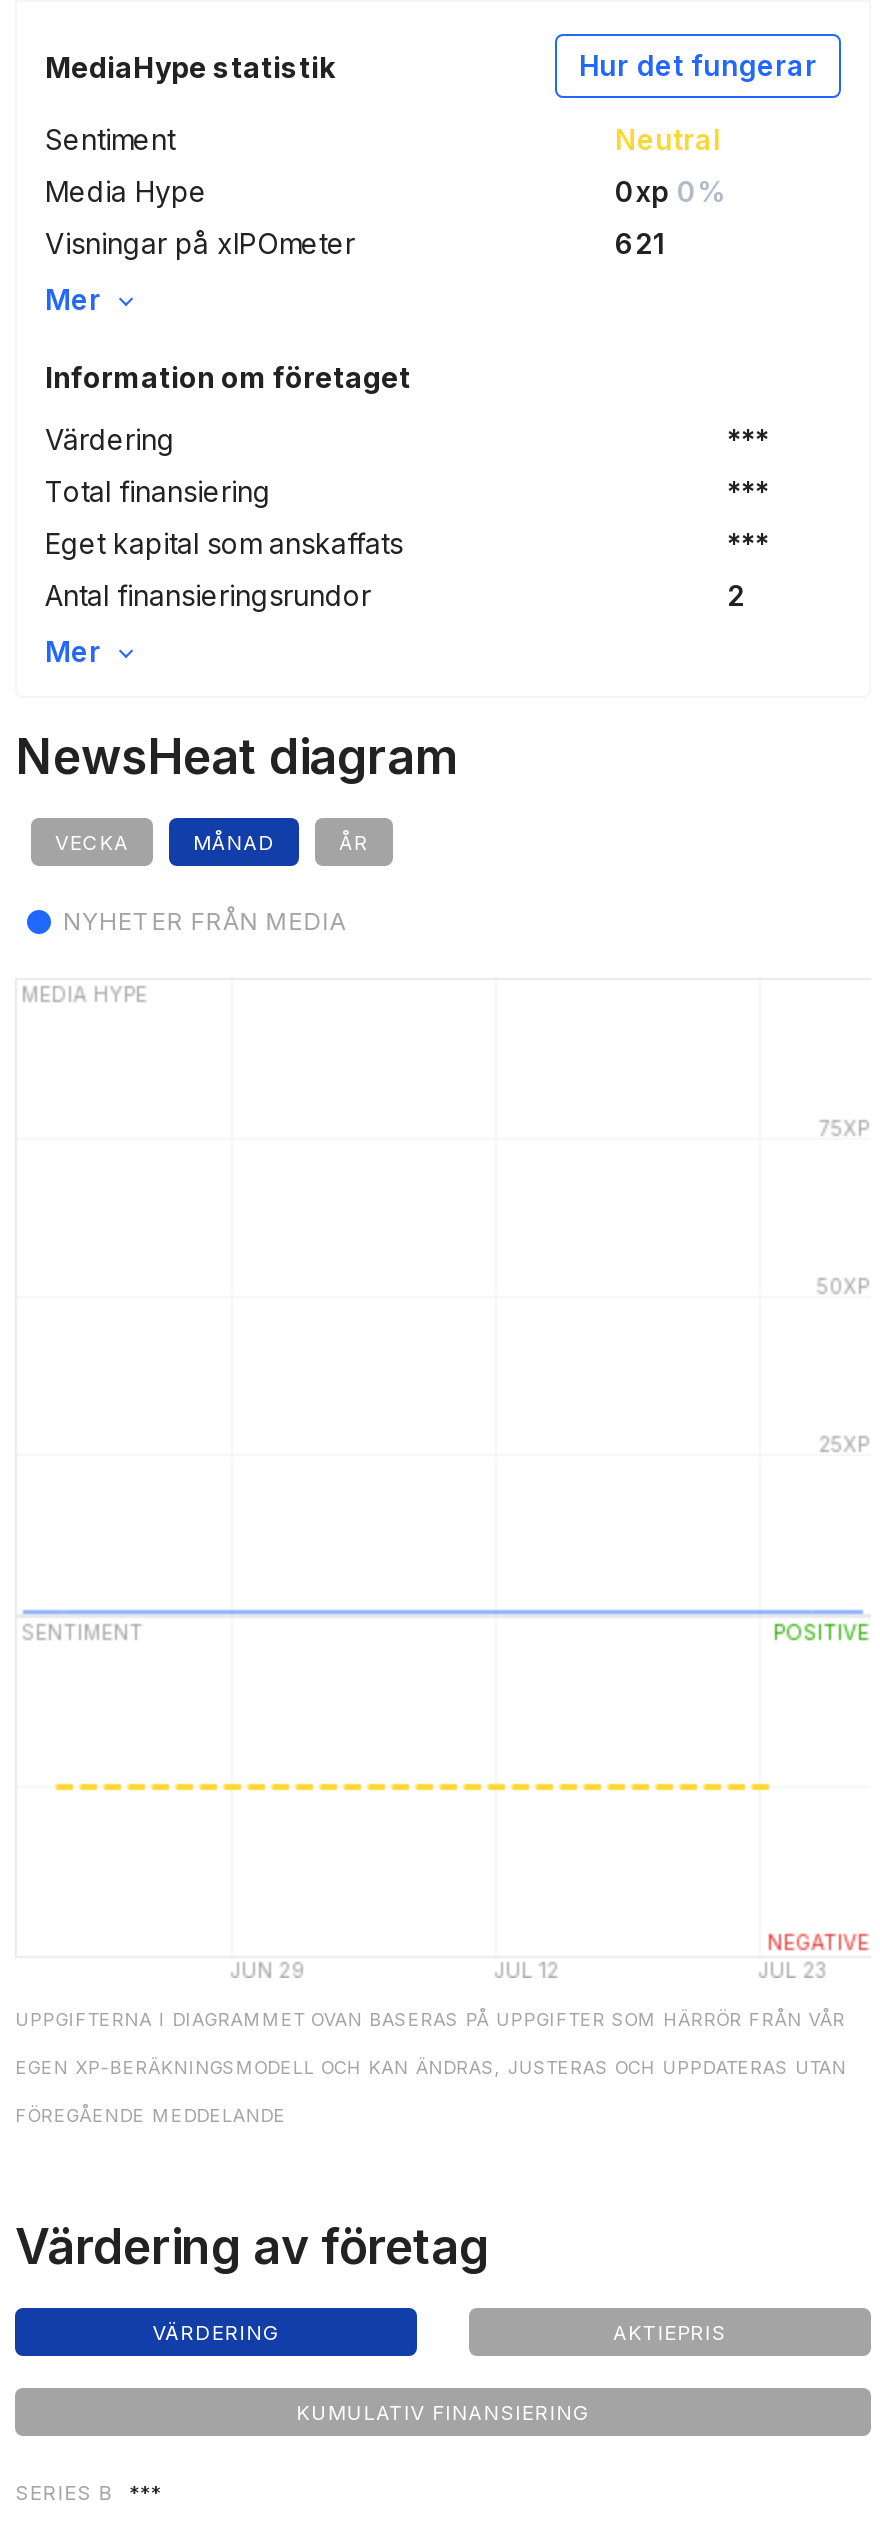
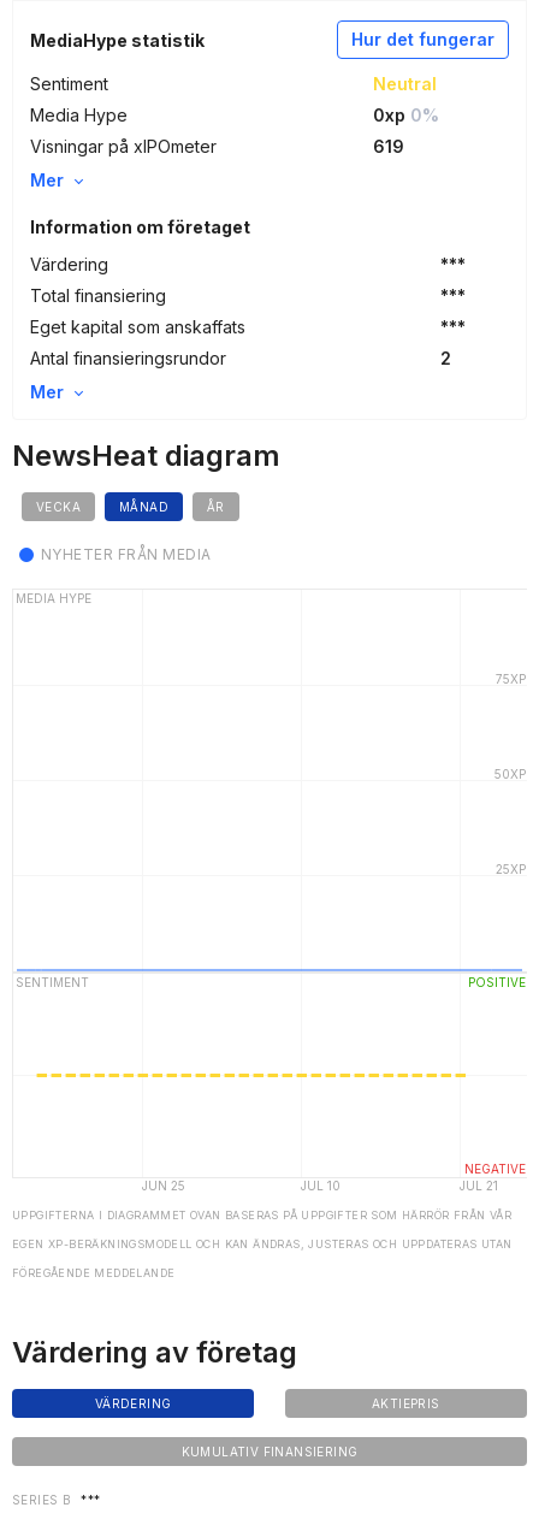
- 621
+ 619
